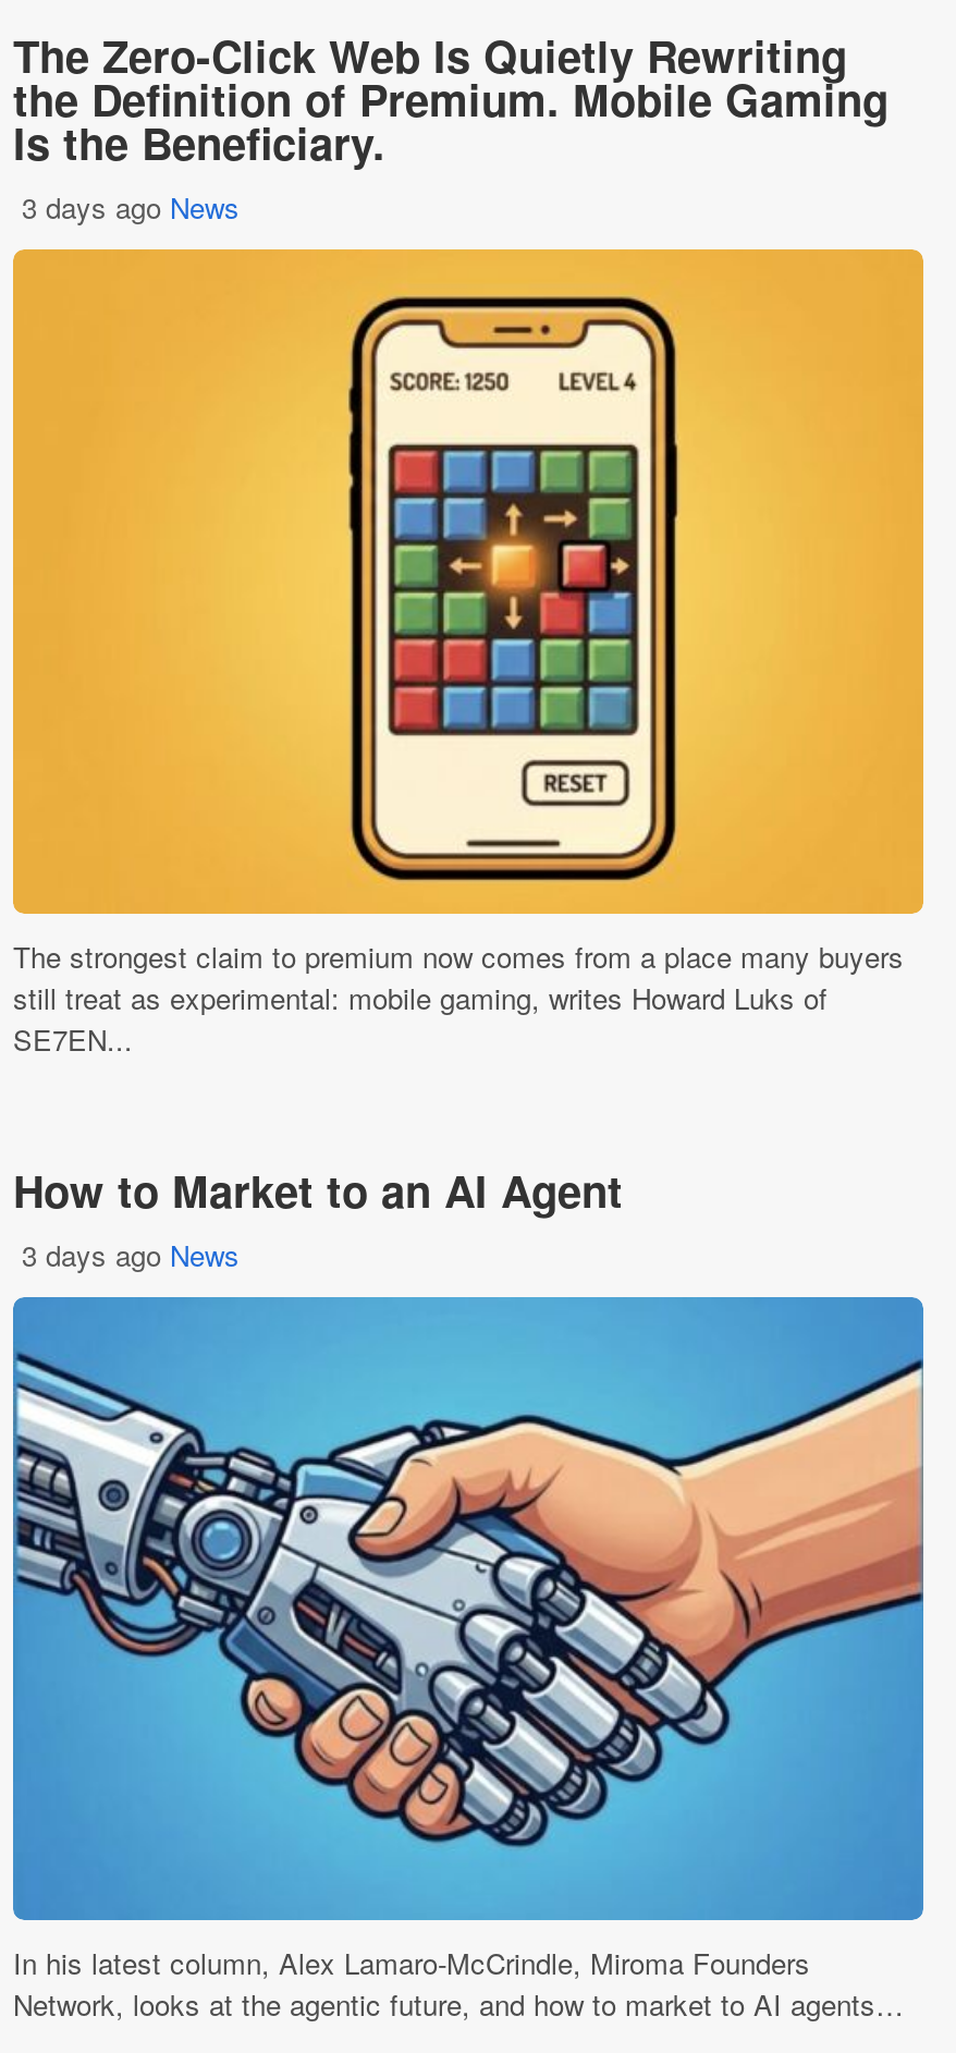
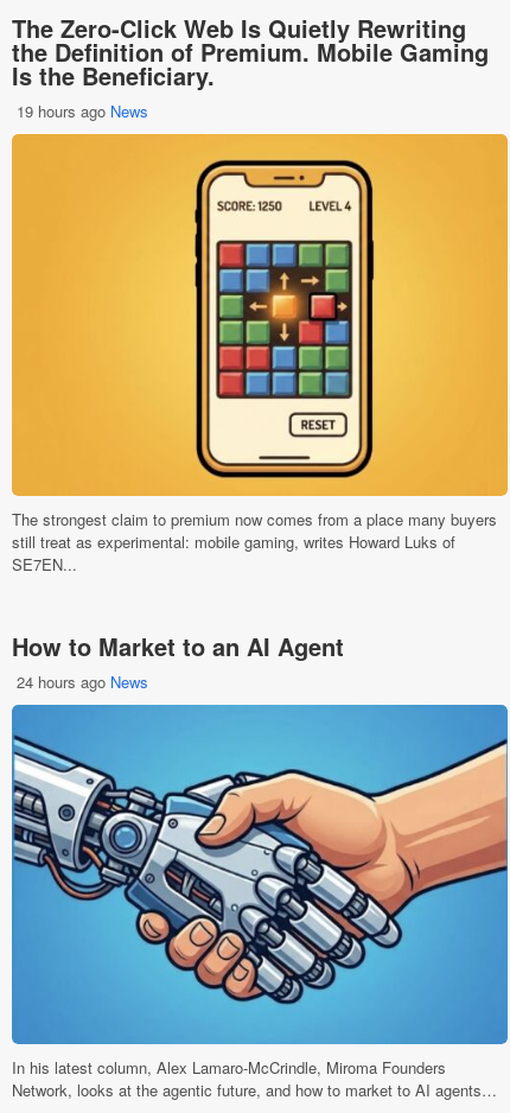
- 3 days ago News
+ 19 hours ago News

- 3 days ago News
+ 24 hours ago News
